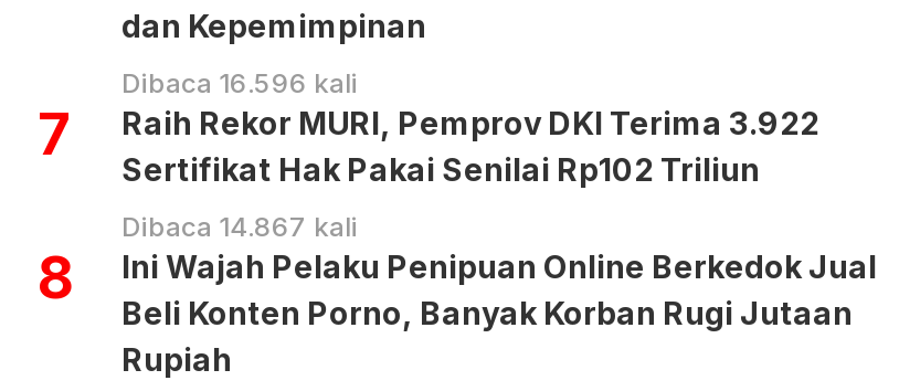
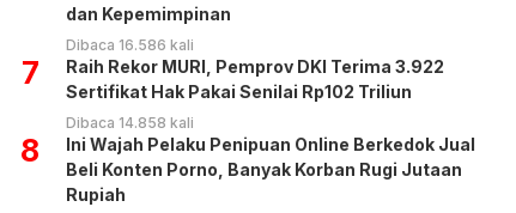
- Dibaca 16.596 kali
+ Dibaca 16.586 kali

- Dibaca 14.867 kali
+ Dibaca 14.858 kali
